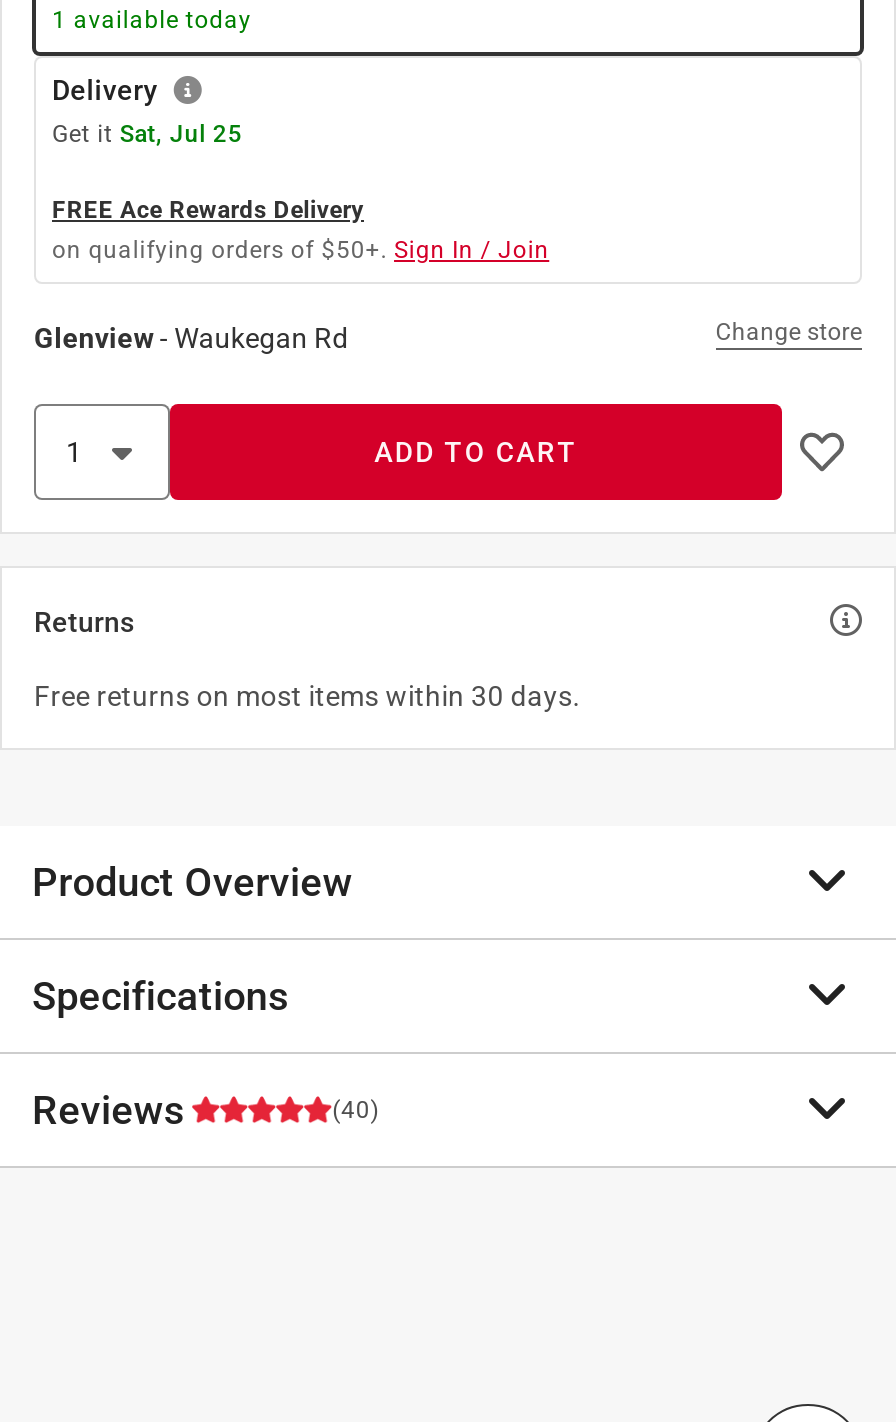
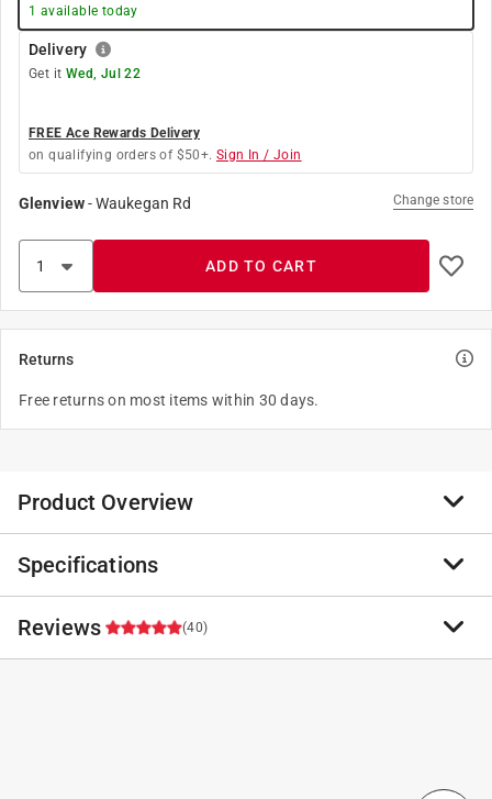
- Get it Sat, Jul 25
+ Get it Wed, Jul 22
